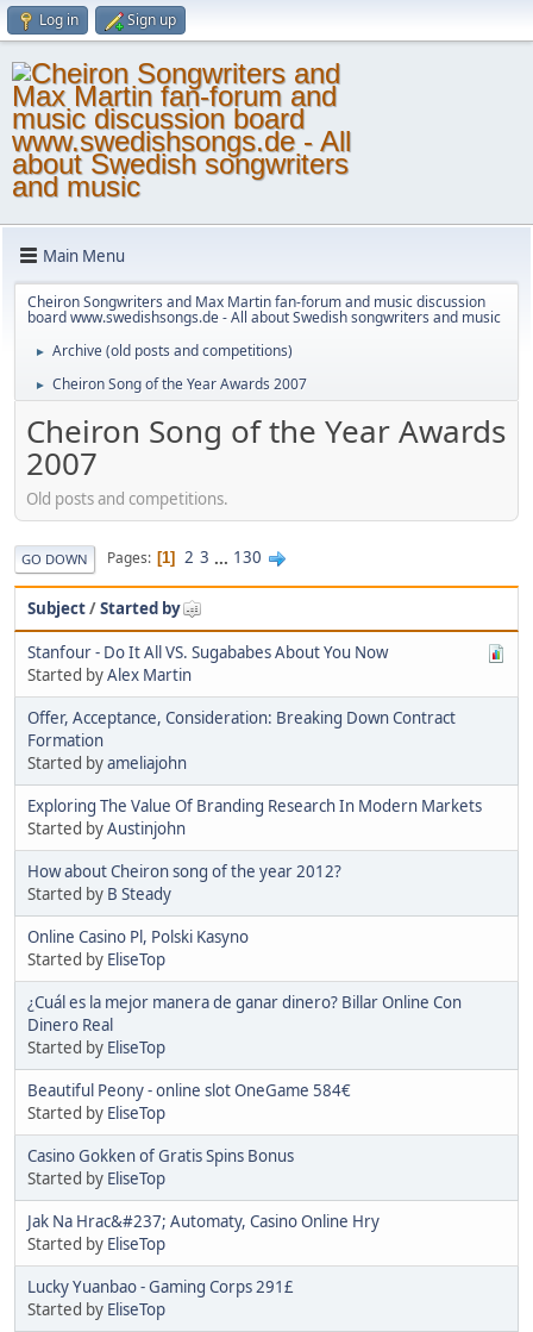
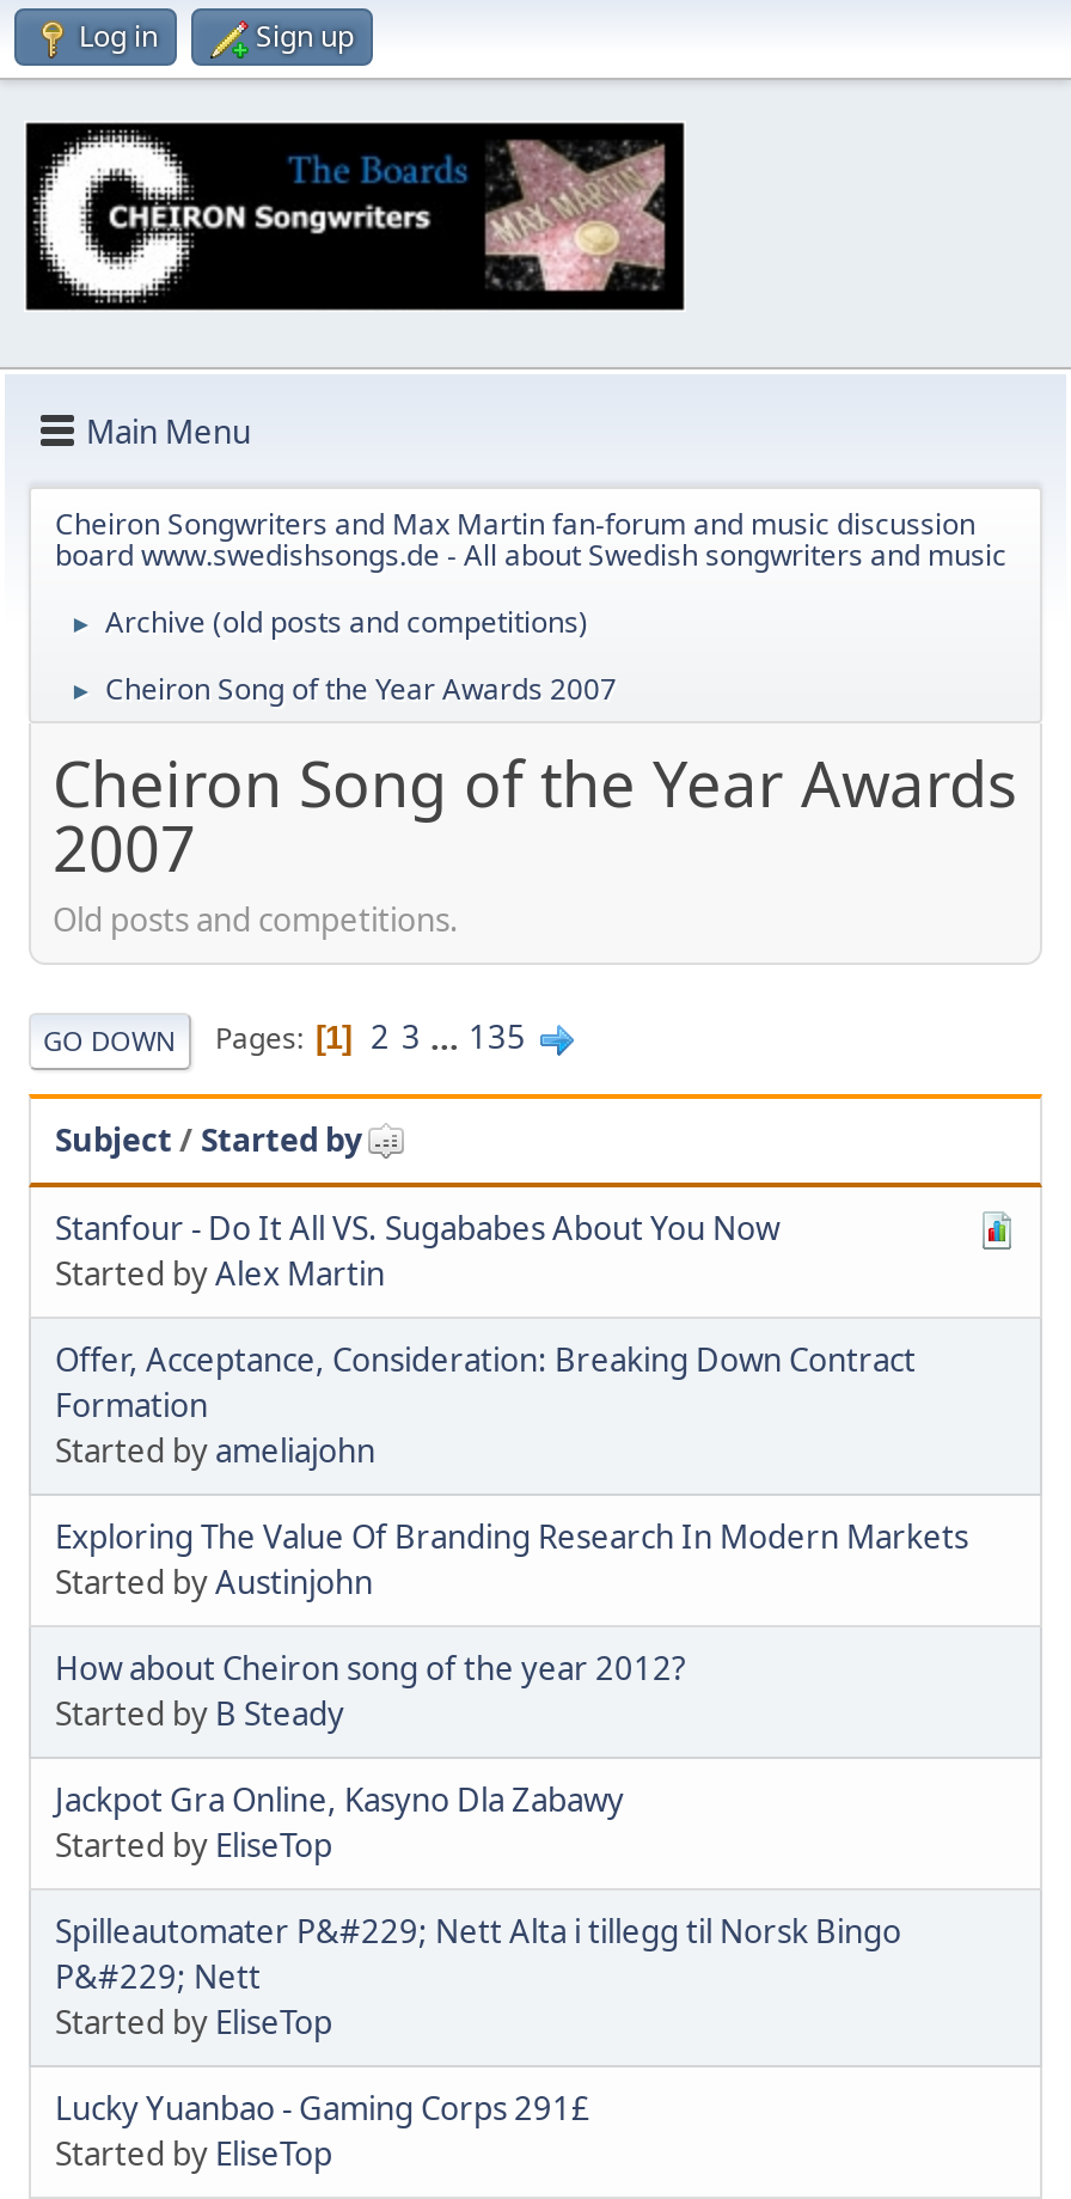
- [image]
+ [image]

- GO DOWN Pages 1 2 3 ... 130
+ GO DOWN Pages 1 2 3 ... 135

- Online Casino Pl, Polski Kasyno
+ Jackpot Gra Online, Kasyno Dla Zabawy

- ¿Cuál es la mejor manera de ganar dinero? Billar Online Con
- Dinero Real
- Started by EliseTop
- Beautiful Peony - online slot OneGame 584€
- Started by EliseTop
- Casino Gokken of Gratis Spins Bonus
- Started by EliseTop
- Jak Na Hrac&#237; Automaty, Casino Online Hry
+ Spilleautomater P&#229; Nett Alta i tillegg til Norsk Bingo
+ P&#229; Nett
